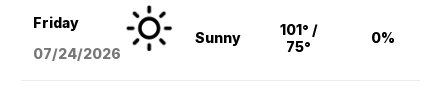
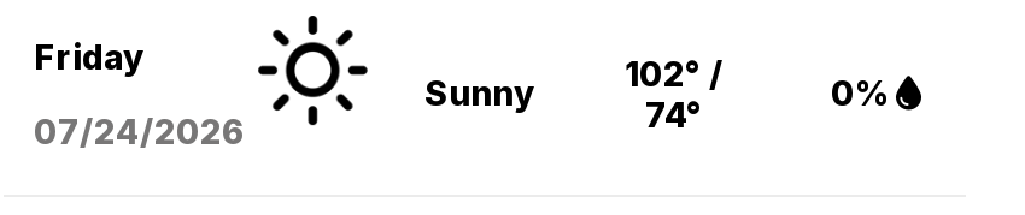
- 101° /
+ 102° /

- 75°
+ 74°
